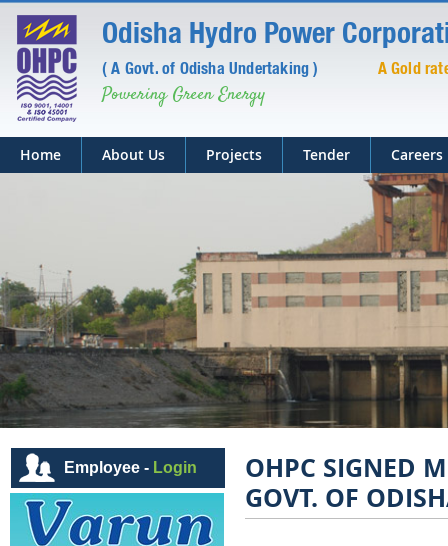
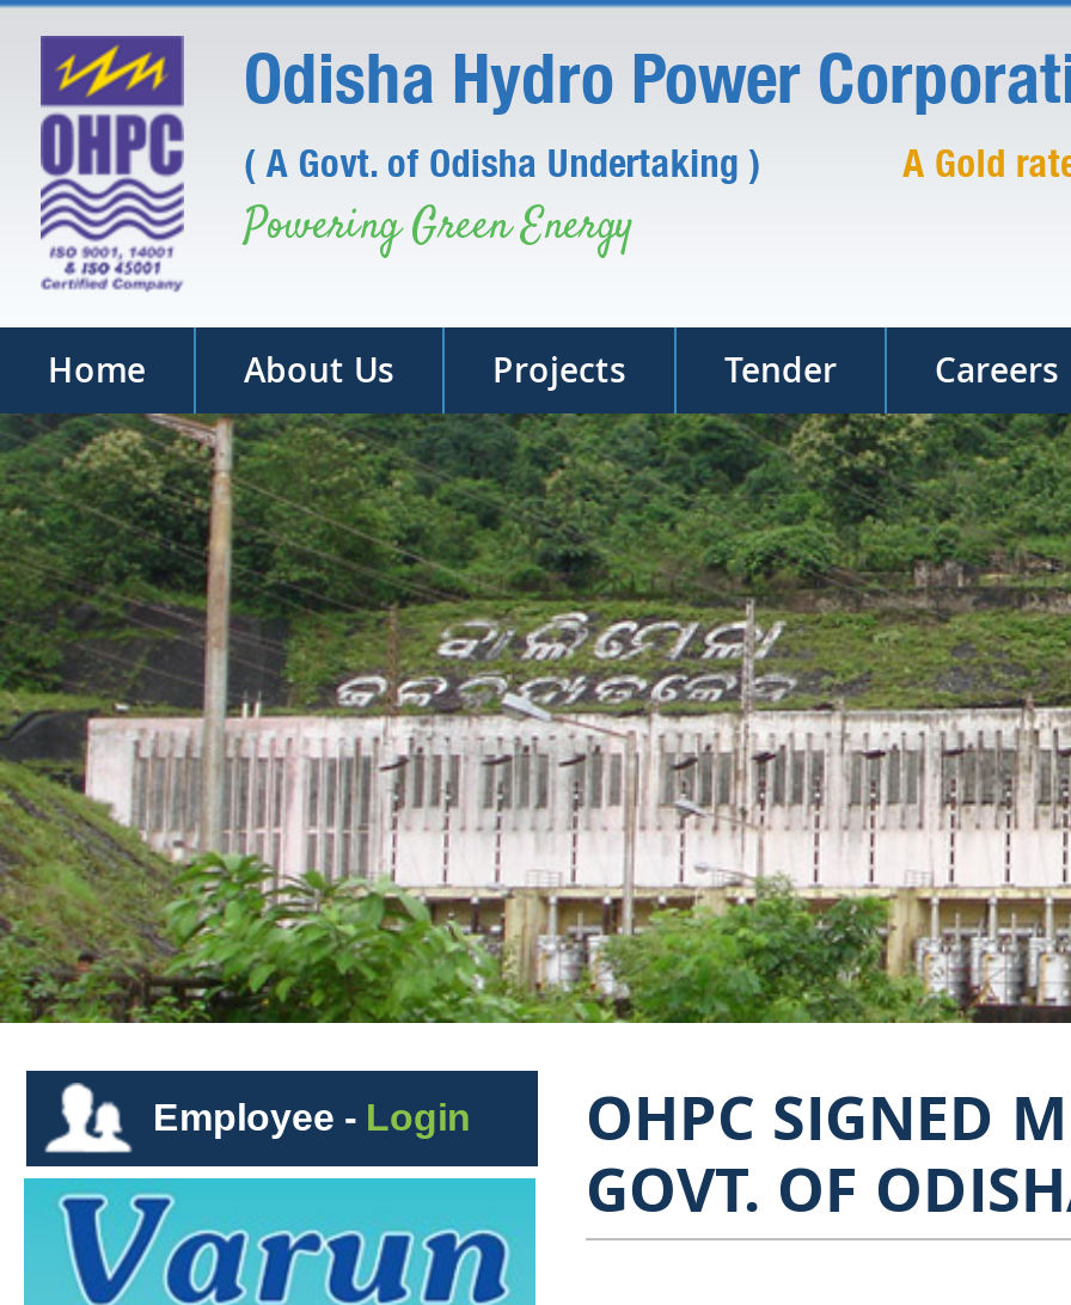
- [image]
+ [image]
